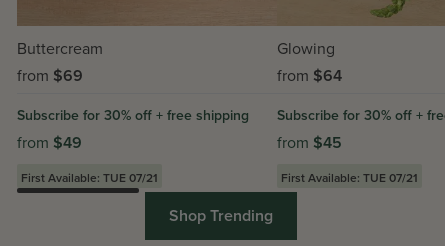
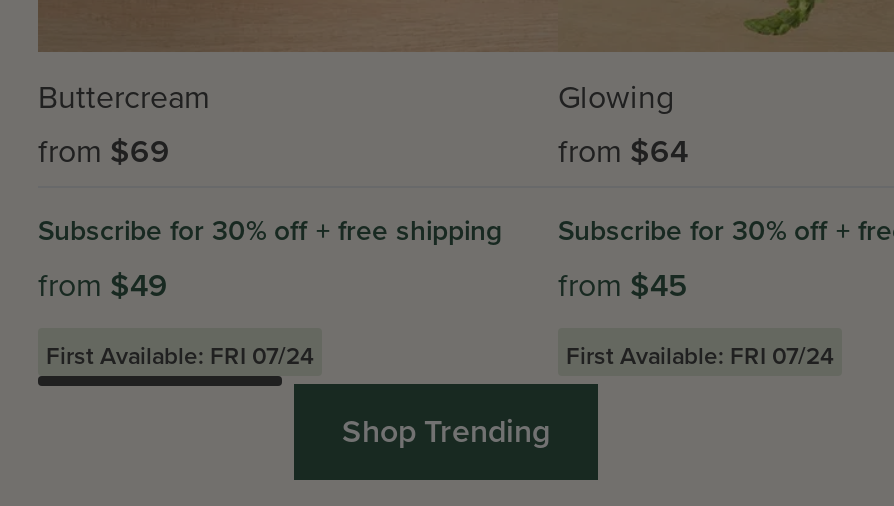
- First Available: TUE 07/21
+ First Available: FRI 07/24

- First Available: TUE 07/21
+ First Available: FRI 07/24
